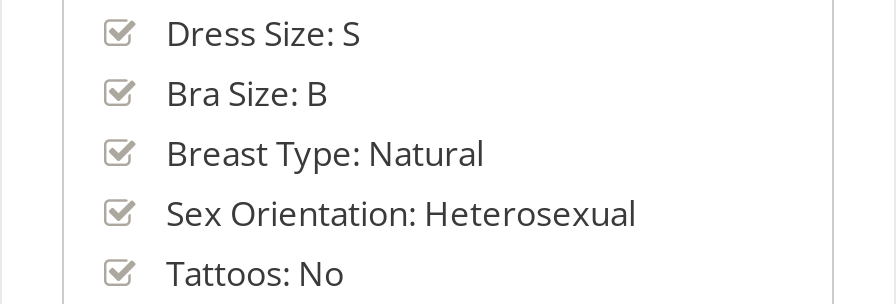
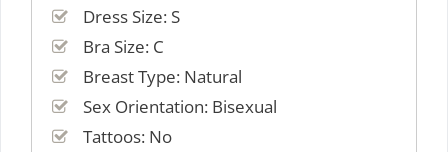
- Bra Size: B
+ Bra Size: C

- Sex Orientation: Heterosexual
+ Sex Orientation: Bisexual
